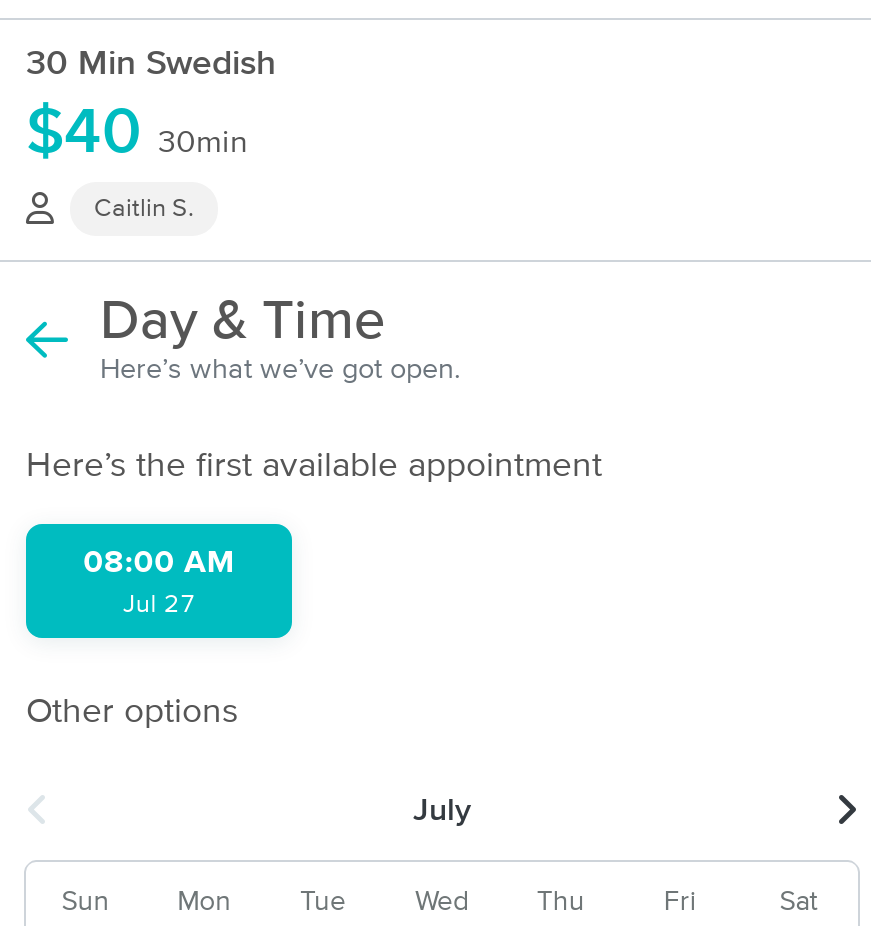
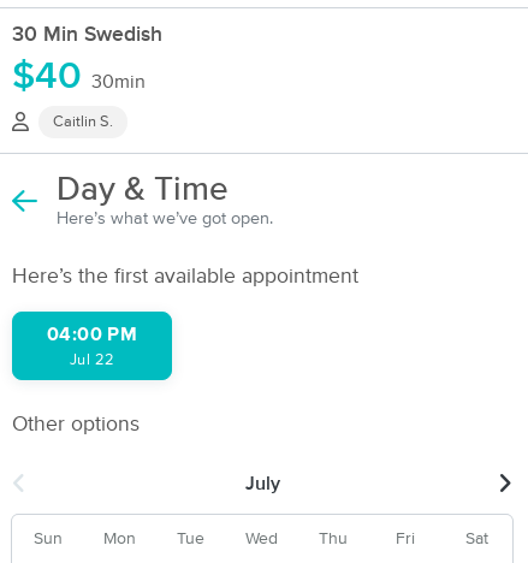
- 08:00 AM
- Jul 27
+ 04:00 PM
+ Jul 22
